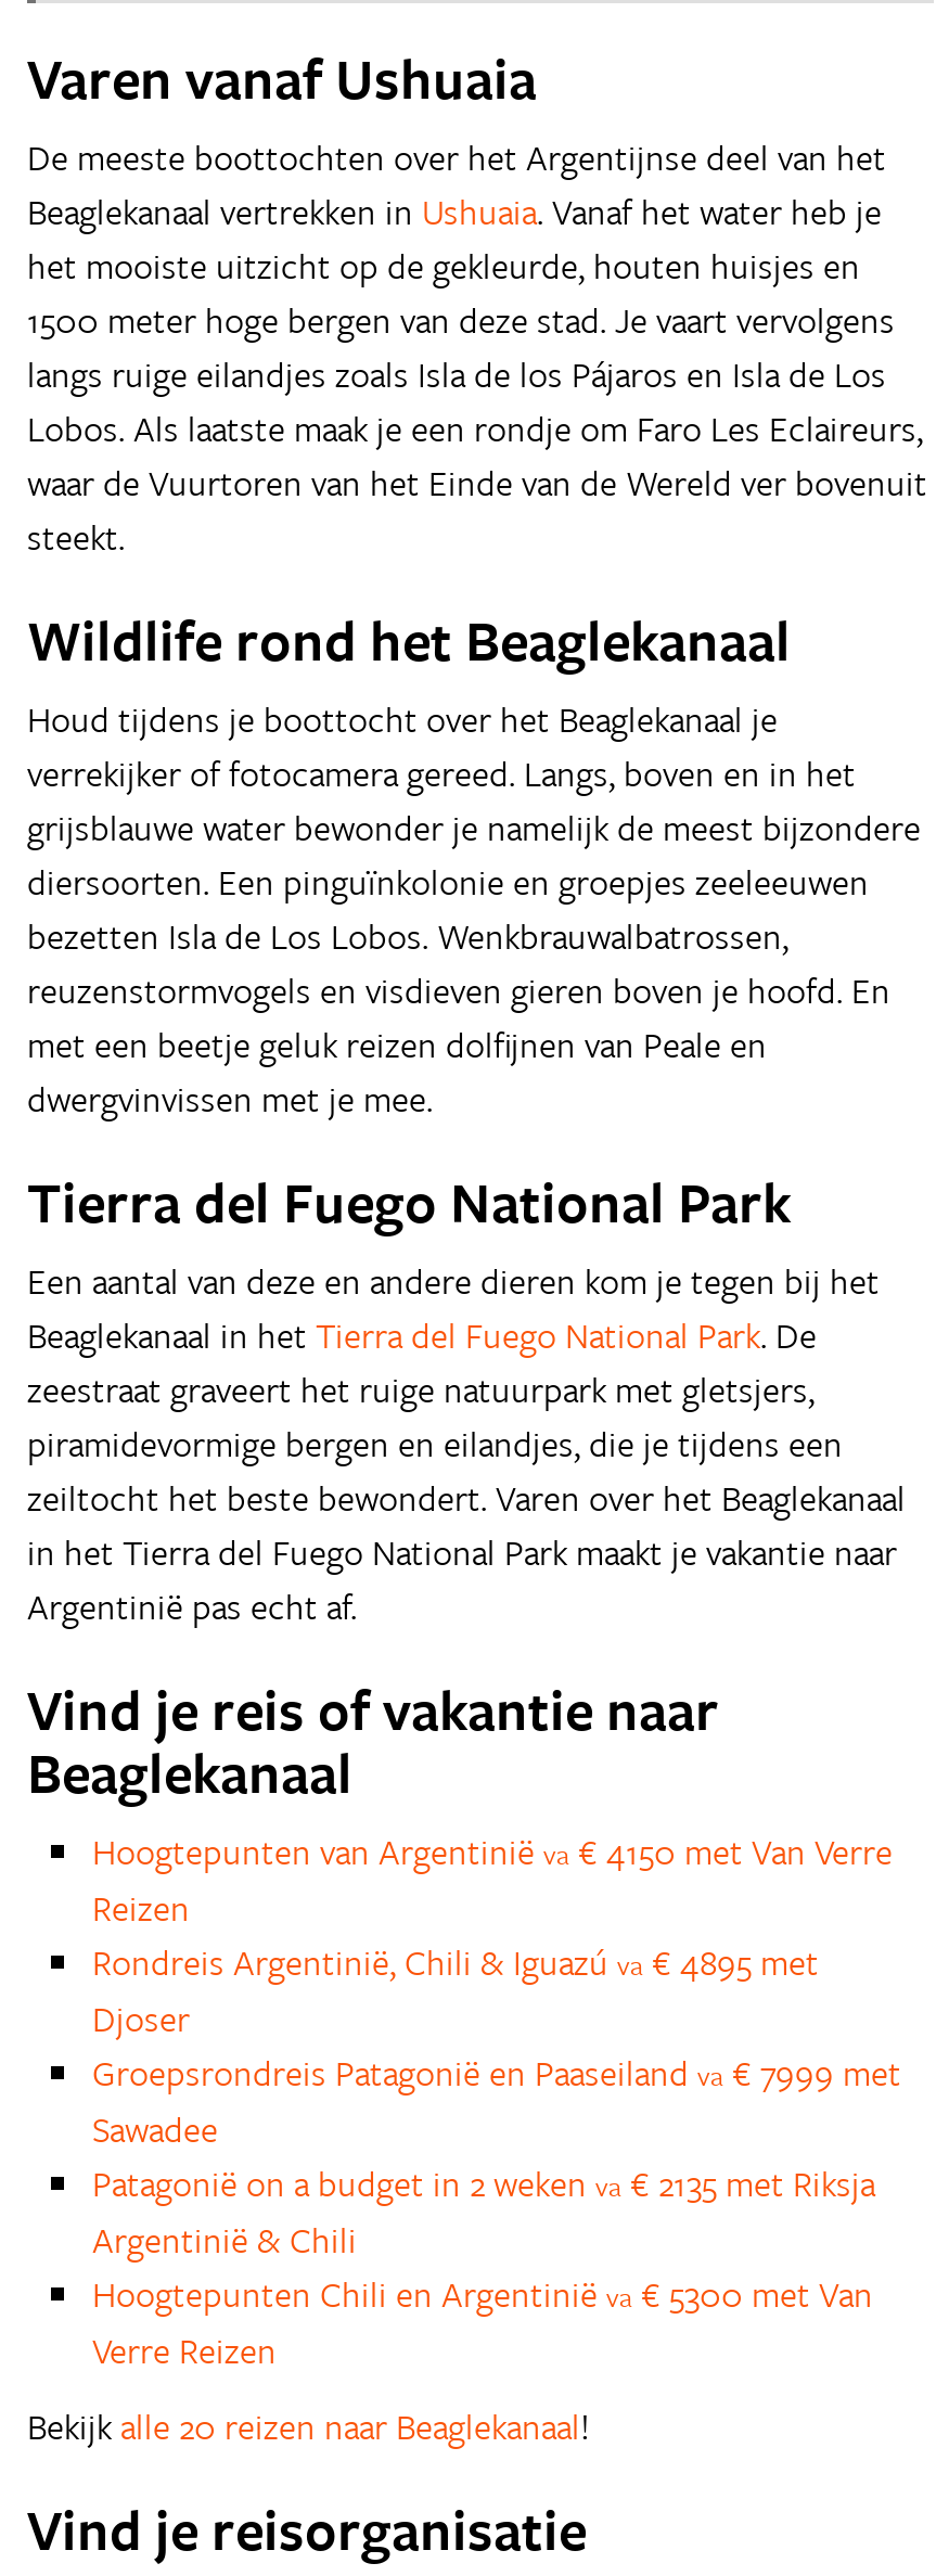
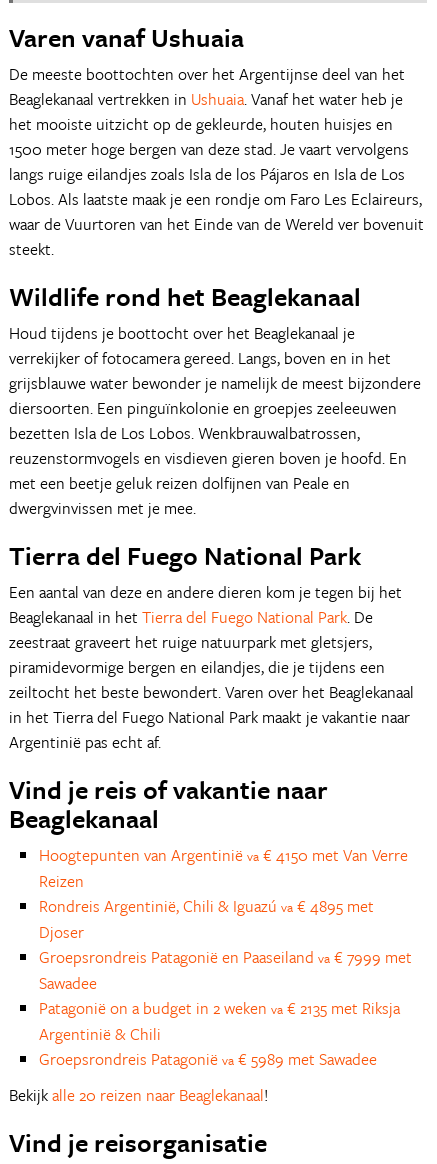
- Hoogtepunten Chili en Argentinië va € 5300 met Van
- Verre Reizen
+ Groepsrondreis Patagonië va€ 5989 met Sawadee
